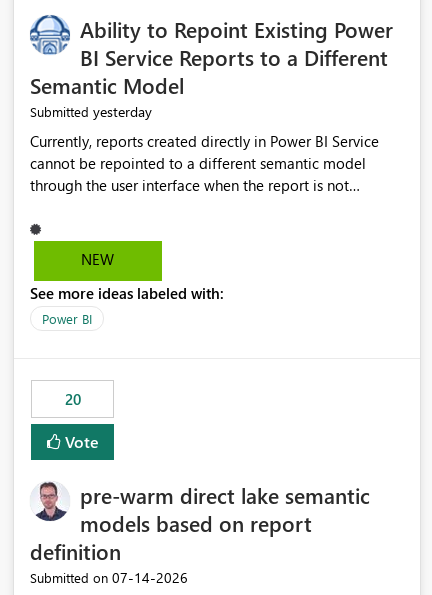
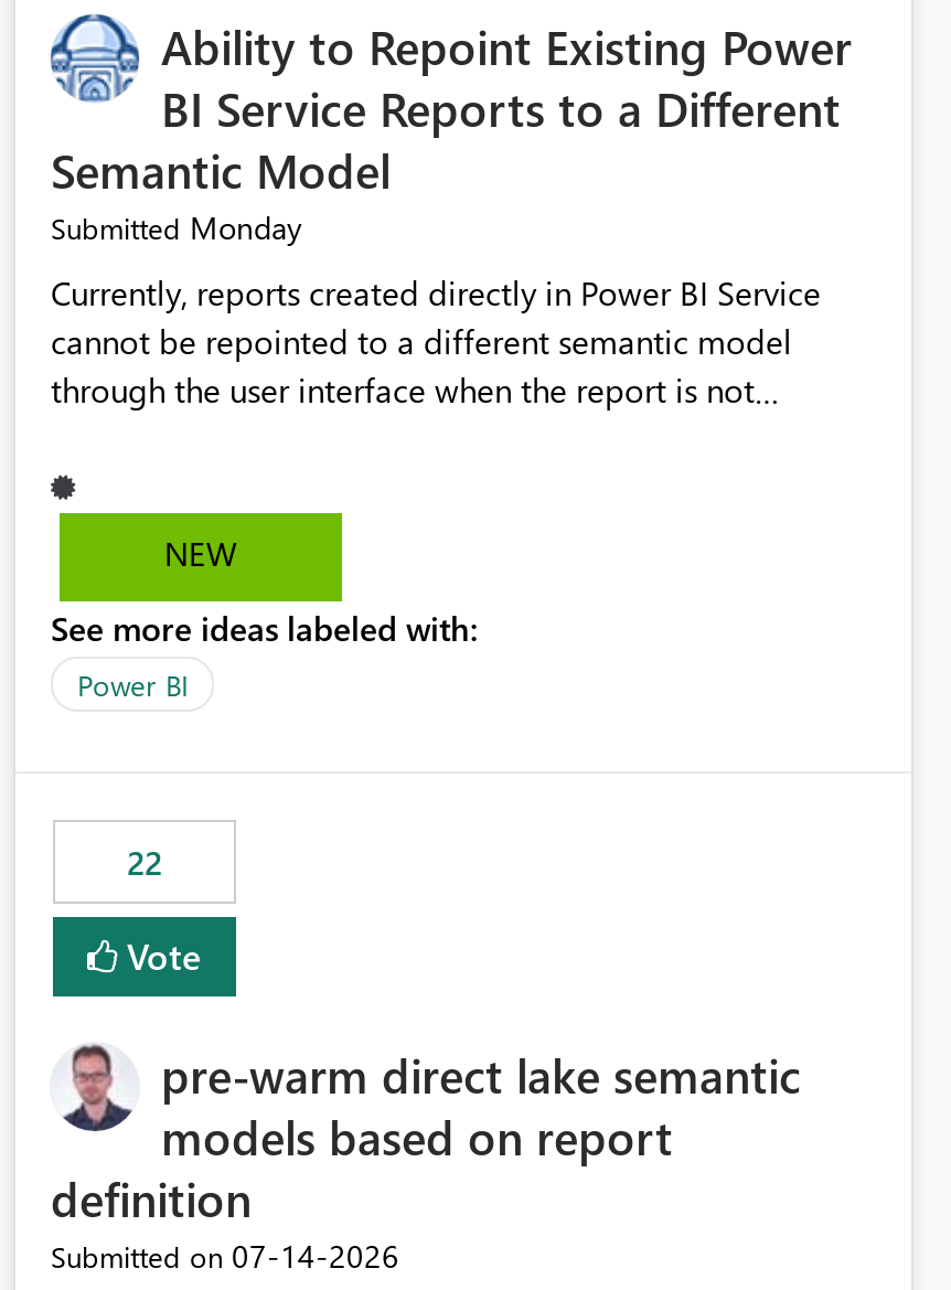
- Submitted yesterday
+ Submitted Monday

- 20
+ 22
